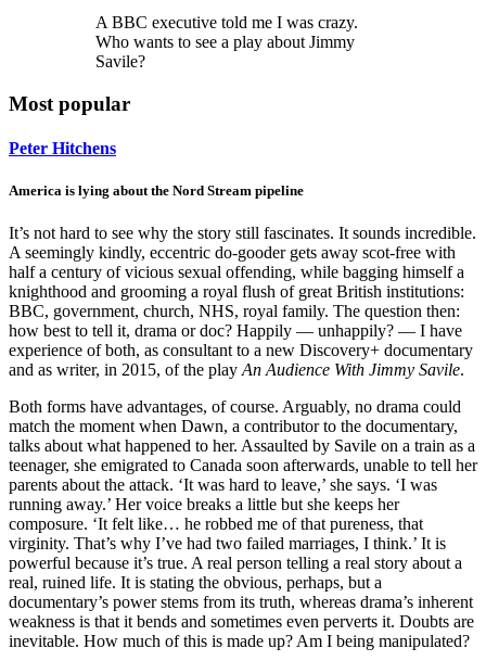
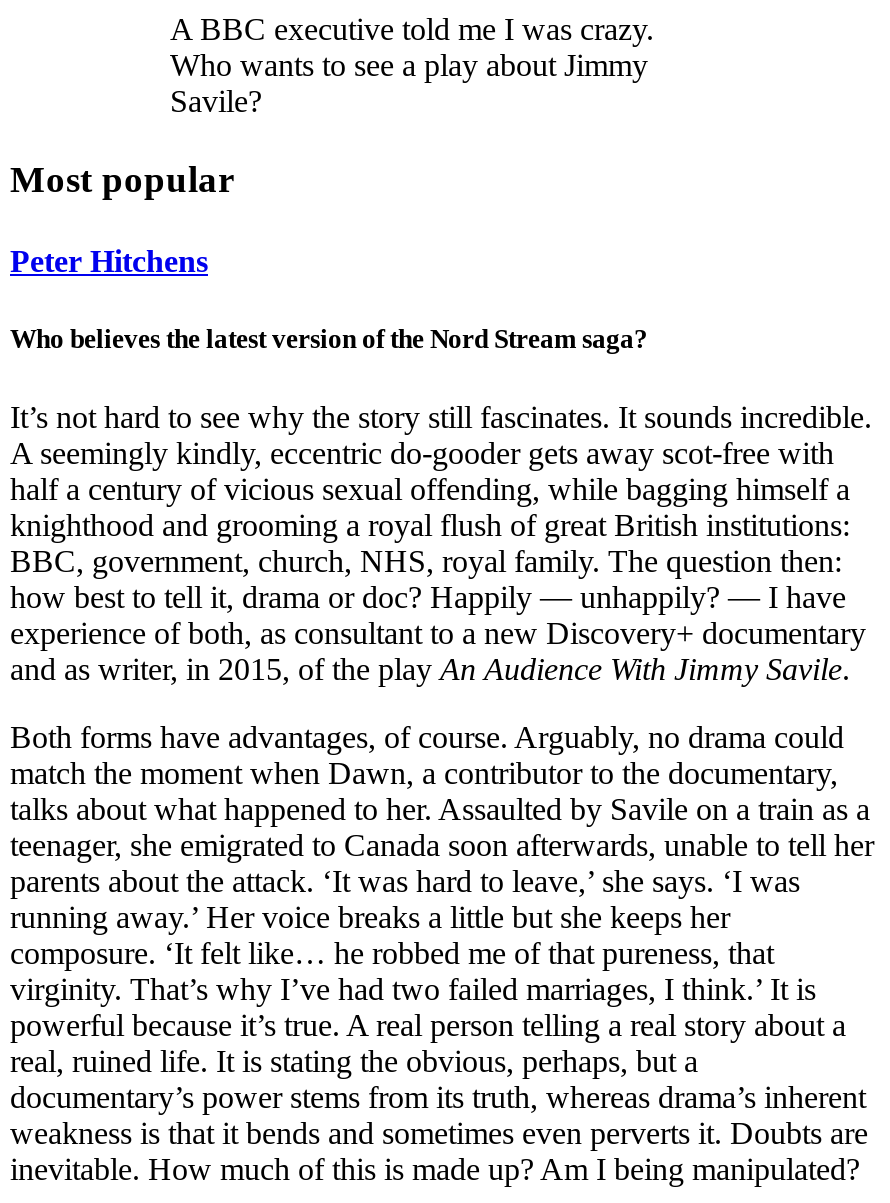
- America is lying about the Nord Stream pipeline
+ Who believes the latest version of the Nord Stream saga?
